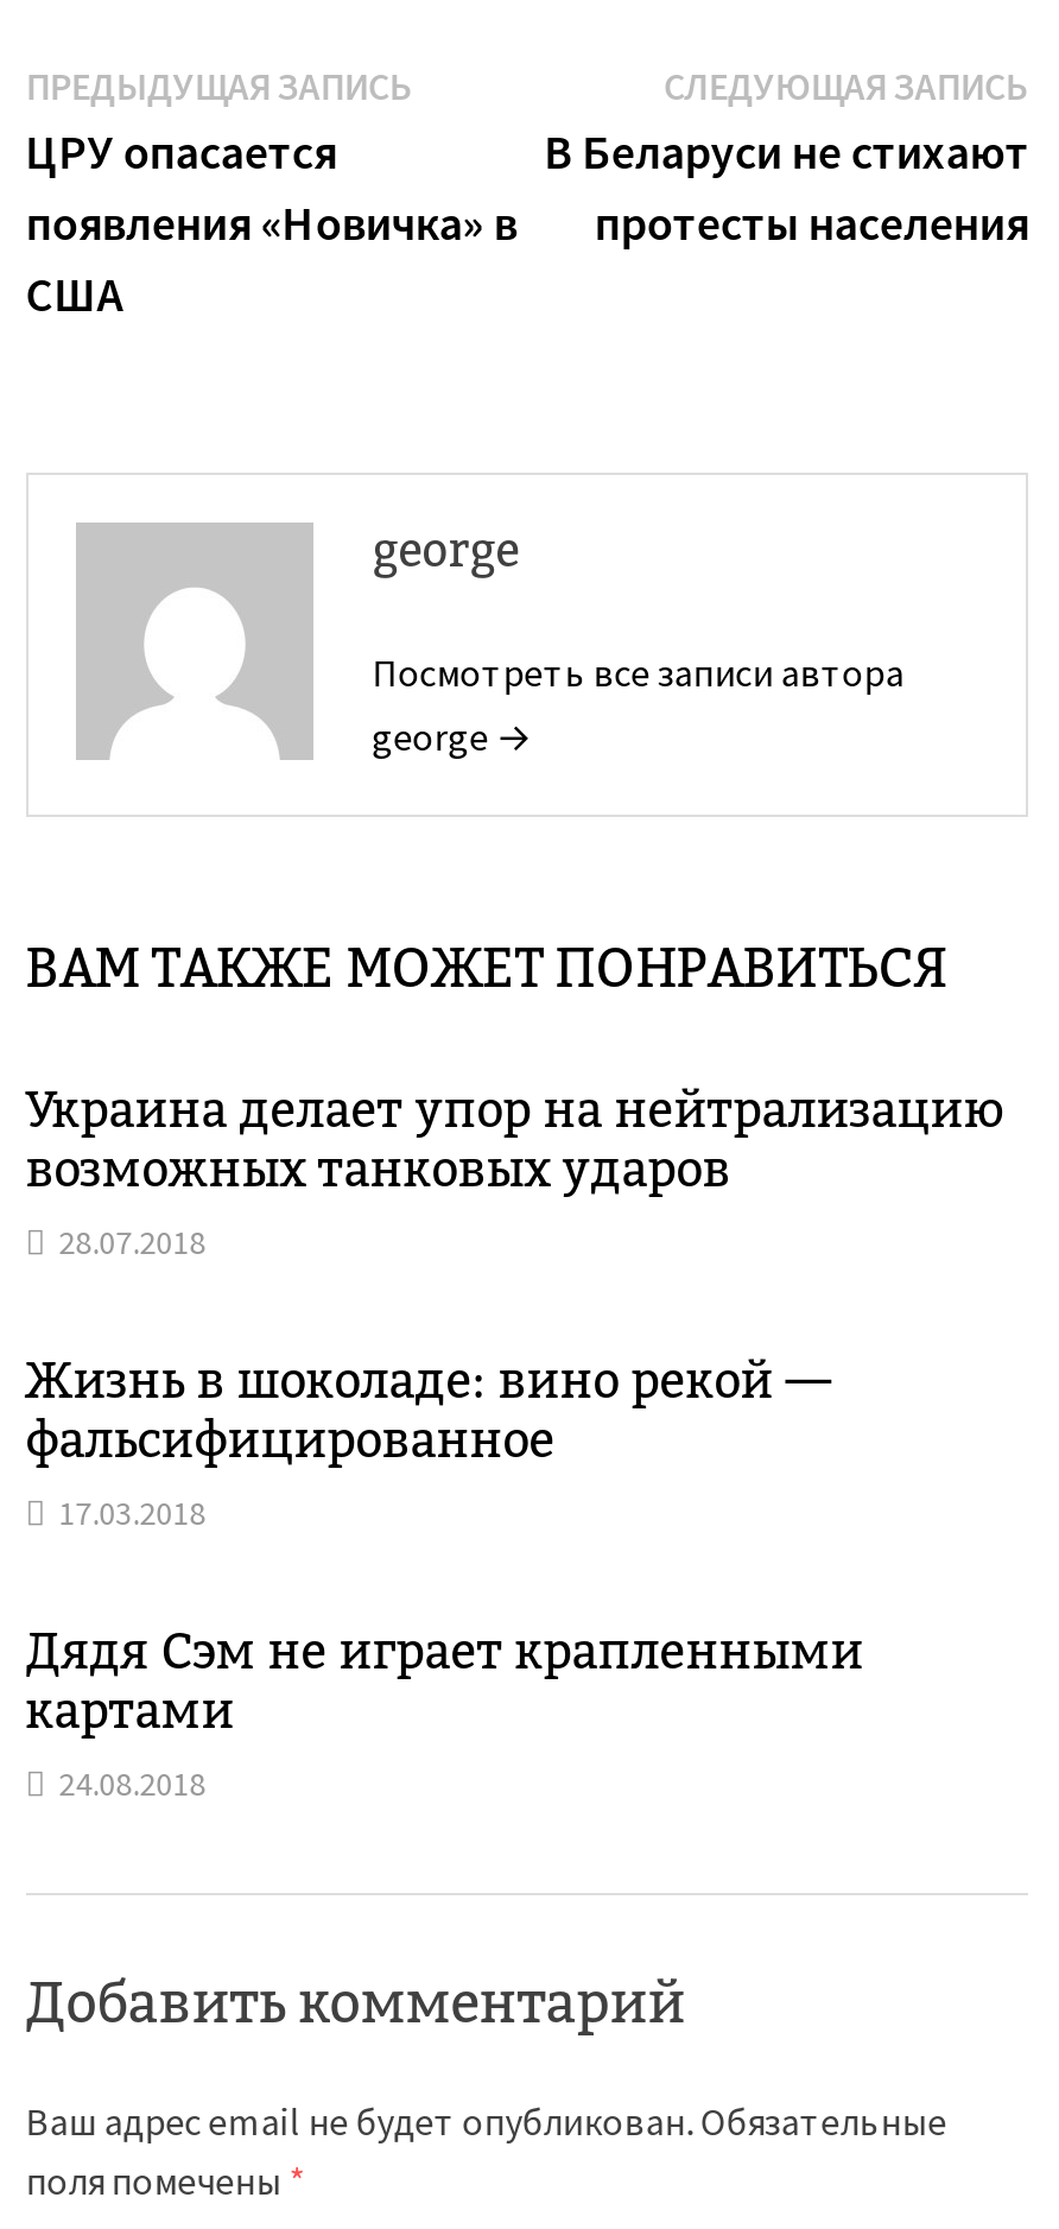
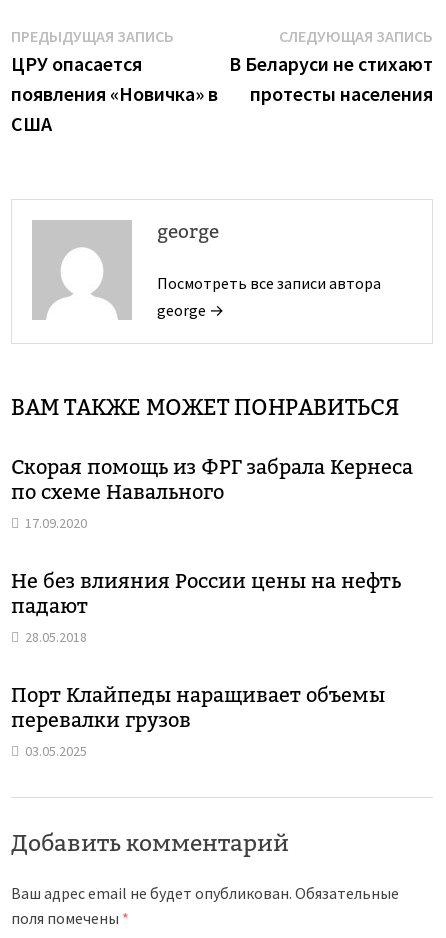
- Украина делает упор на нейтрализацию
- возможных танковых ударов
- 28.07.2018
+ Скорая помощь из ФРГ забрала Кернеса
+ по схеме Навального
+ 17.09.2020

- Жизнь в шоколаде: вино рекой —
- фальсифицированное
- 17.03.2018
+ Не без влияния России цены на нефть
+ падают
+ 28.05.2018

- Дядя Сэм не играет крапленными
- картами
- 24.08.2018
+ Порт Клайпеды наращивает объемы
+ перевалки грузов
+ 03.05.2025
